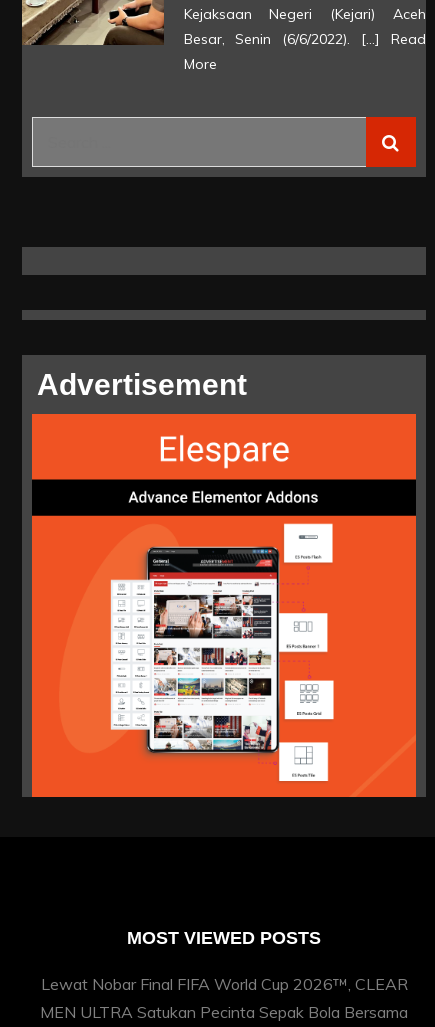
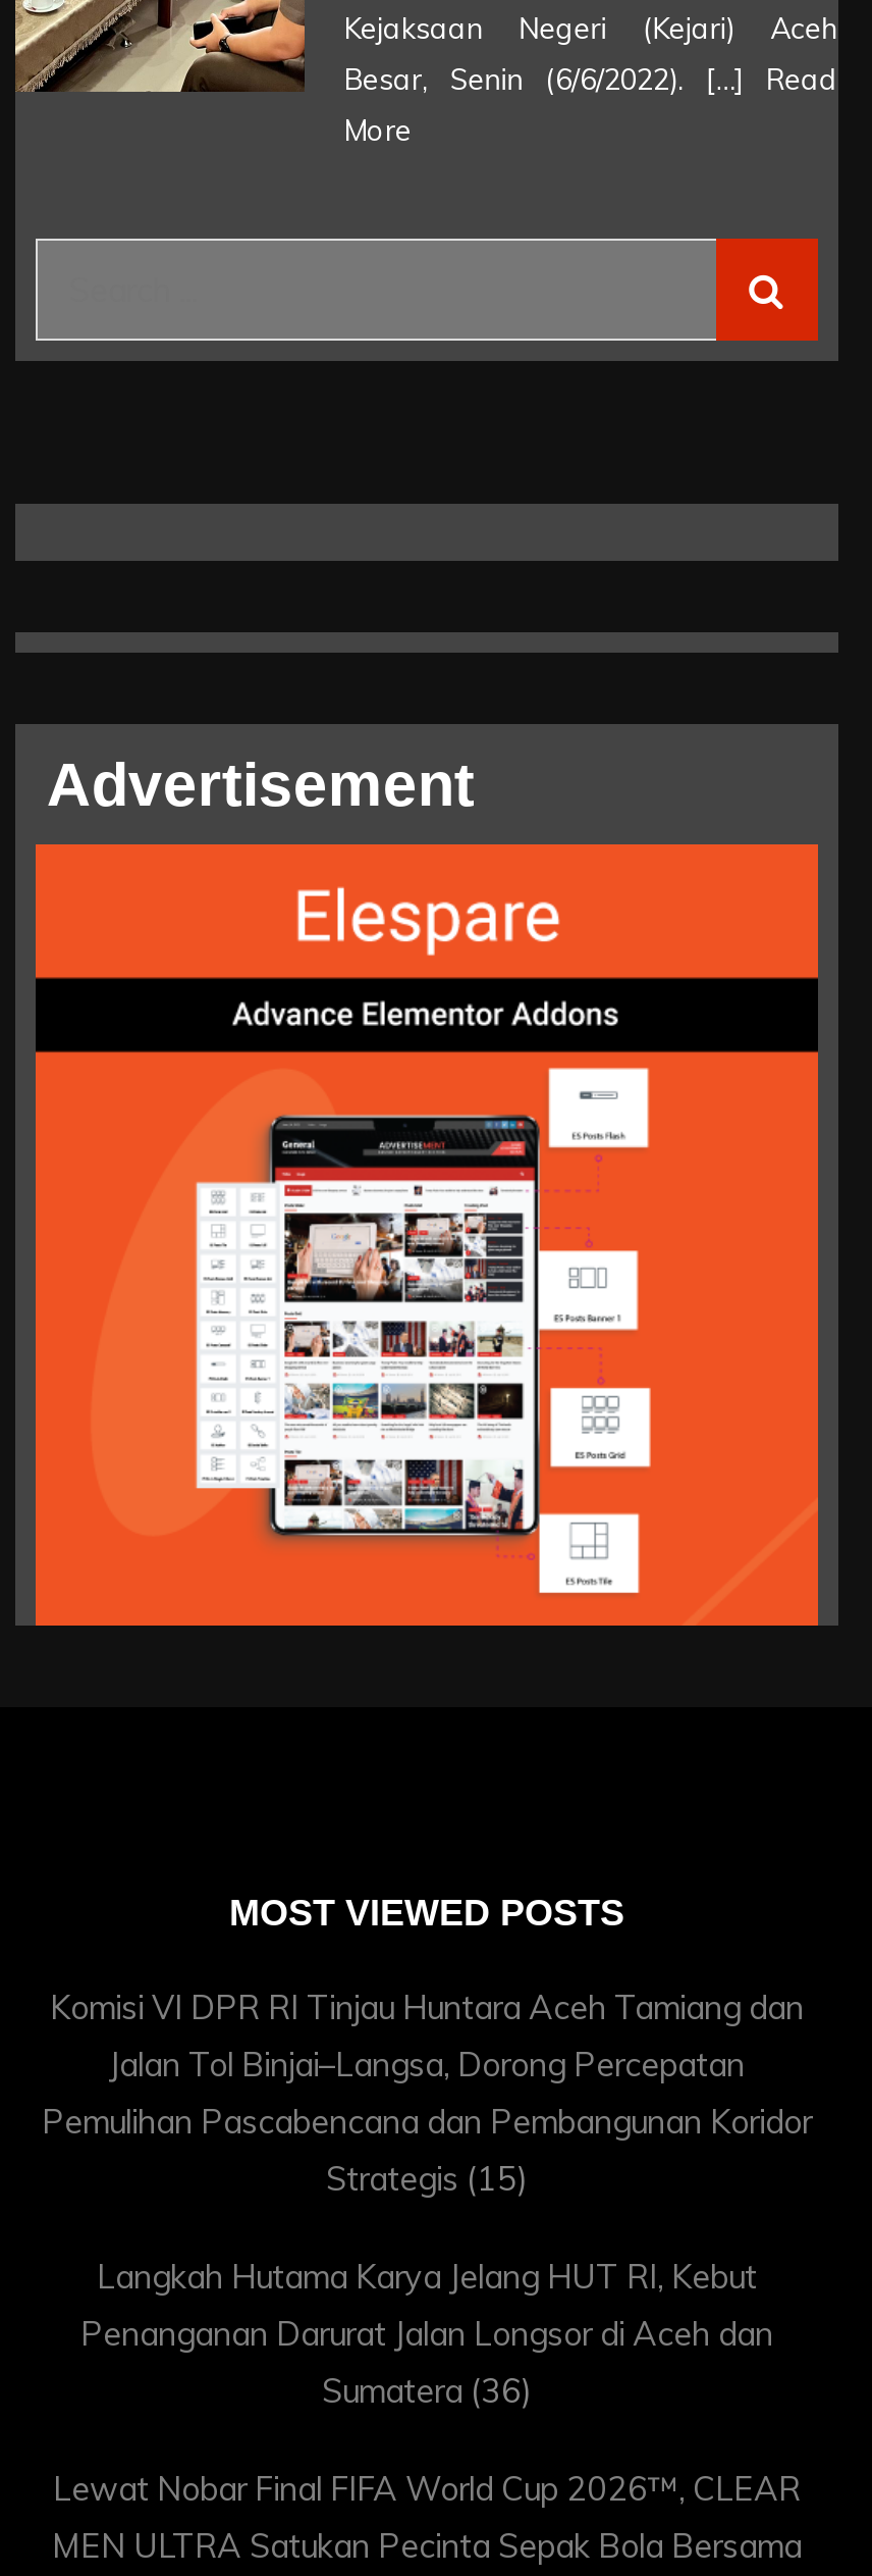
+ Komisi VI DPR RI Tinjau Huntara Aceh Tamiang dan
+ Jalan Tol Binjai–Langsa, Dorong Percepatan
+ Pemulihan Pascabencana dan Pembangunan Koridor
+ Strategis (15)
+ Langkah Hutama Karya Jelang HUT RI, Kebut
+ Penanganan Darurat Jalan Longsor di Aceh dan
+ Sumatera (36)
